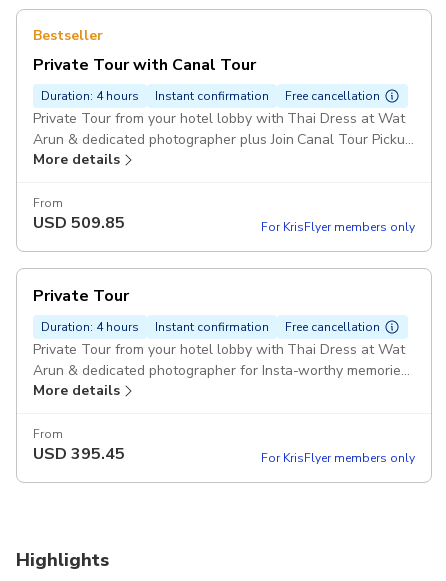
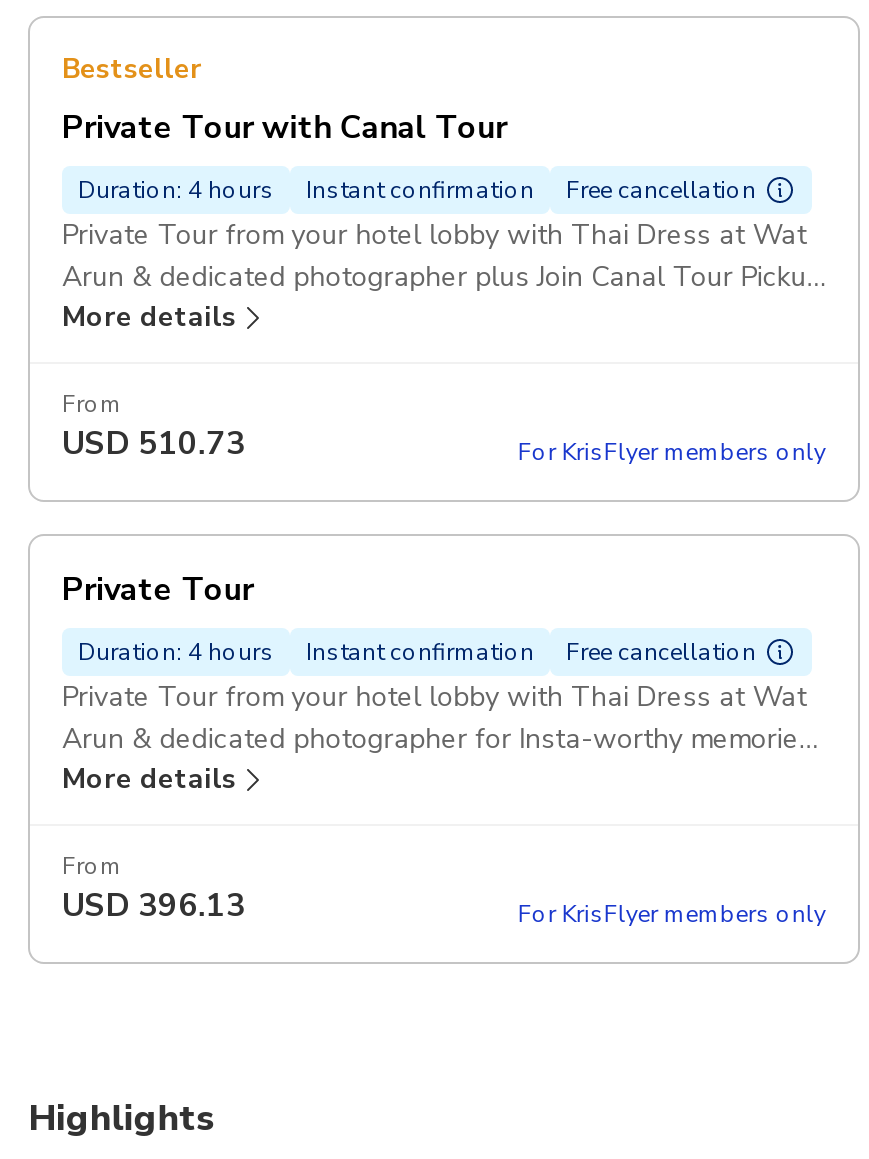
- USD 509.85
+ USD 510.73

- USD 395.45
+ USD 396.13
